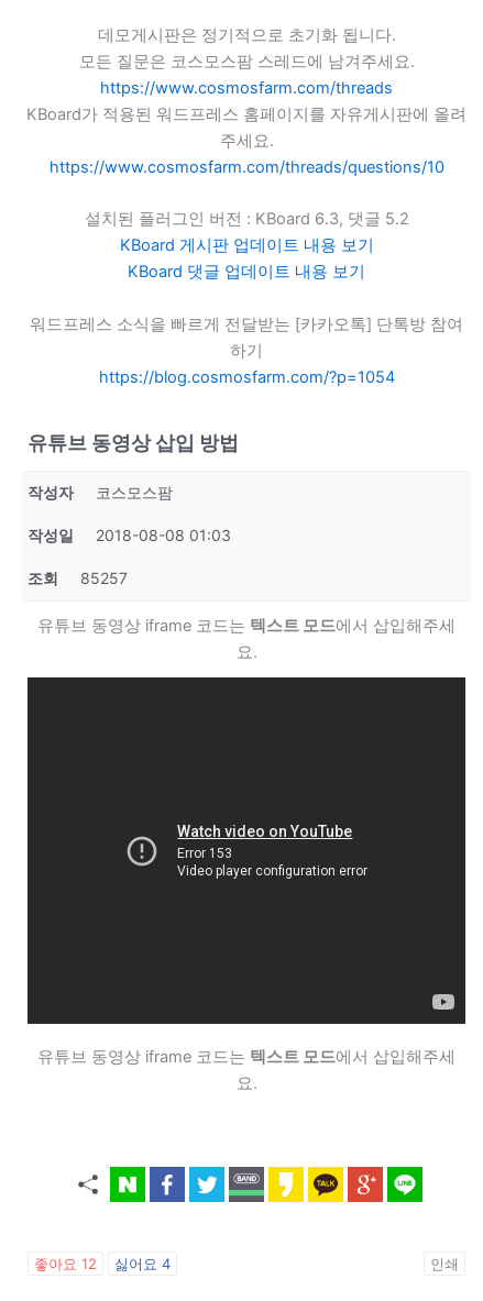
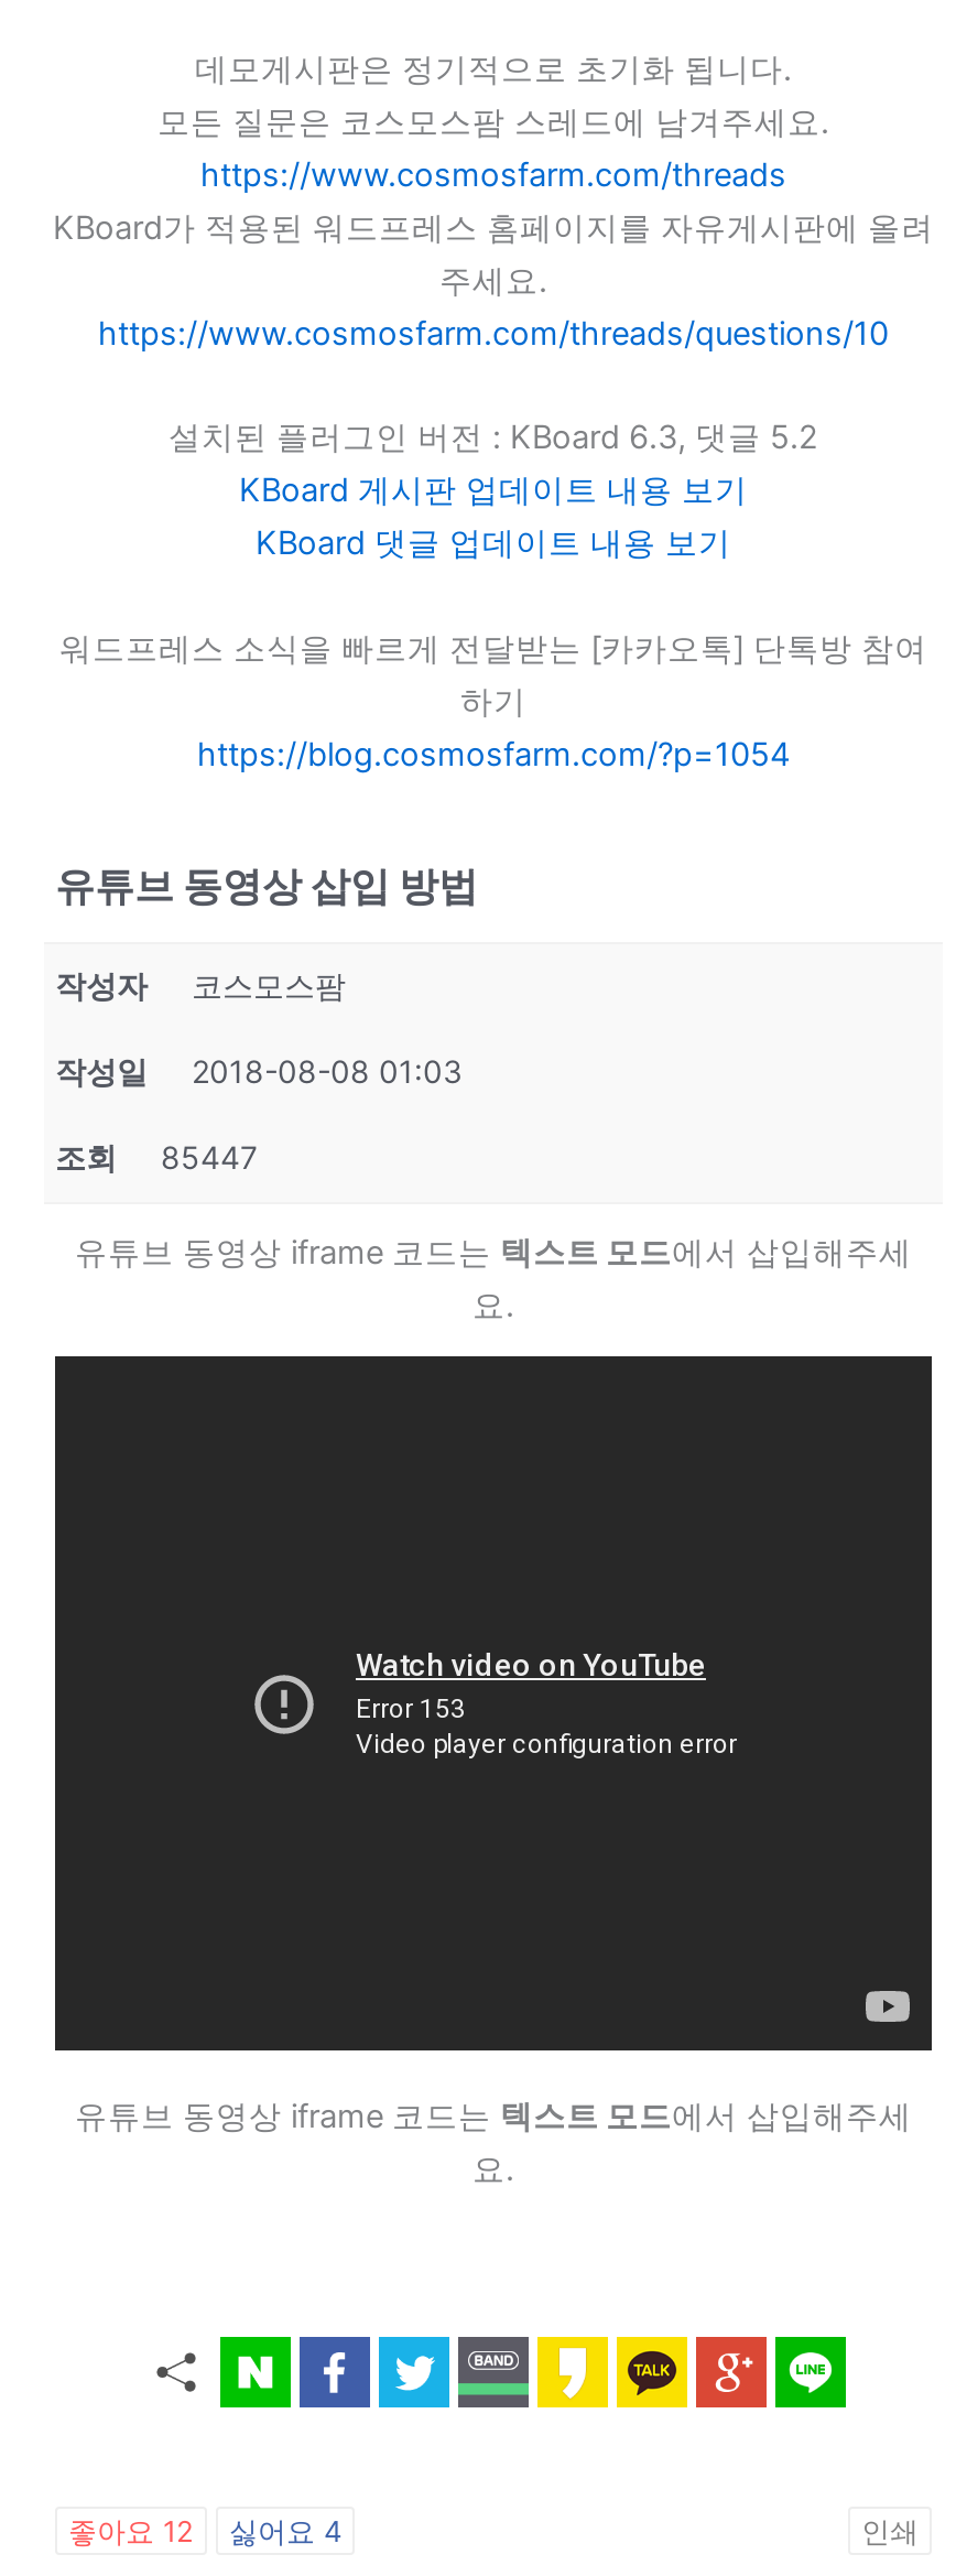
- 조회 85257
+ 조회 85447
